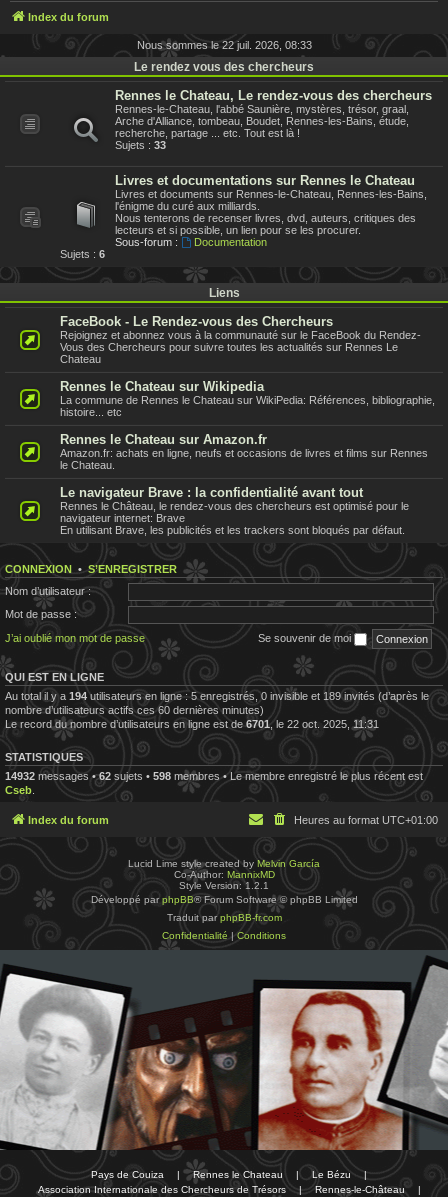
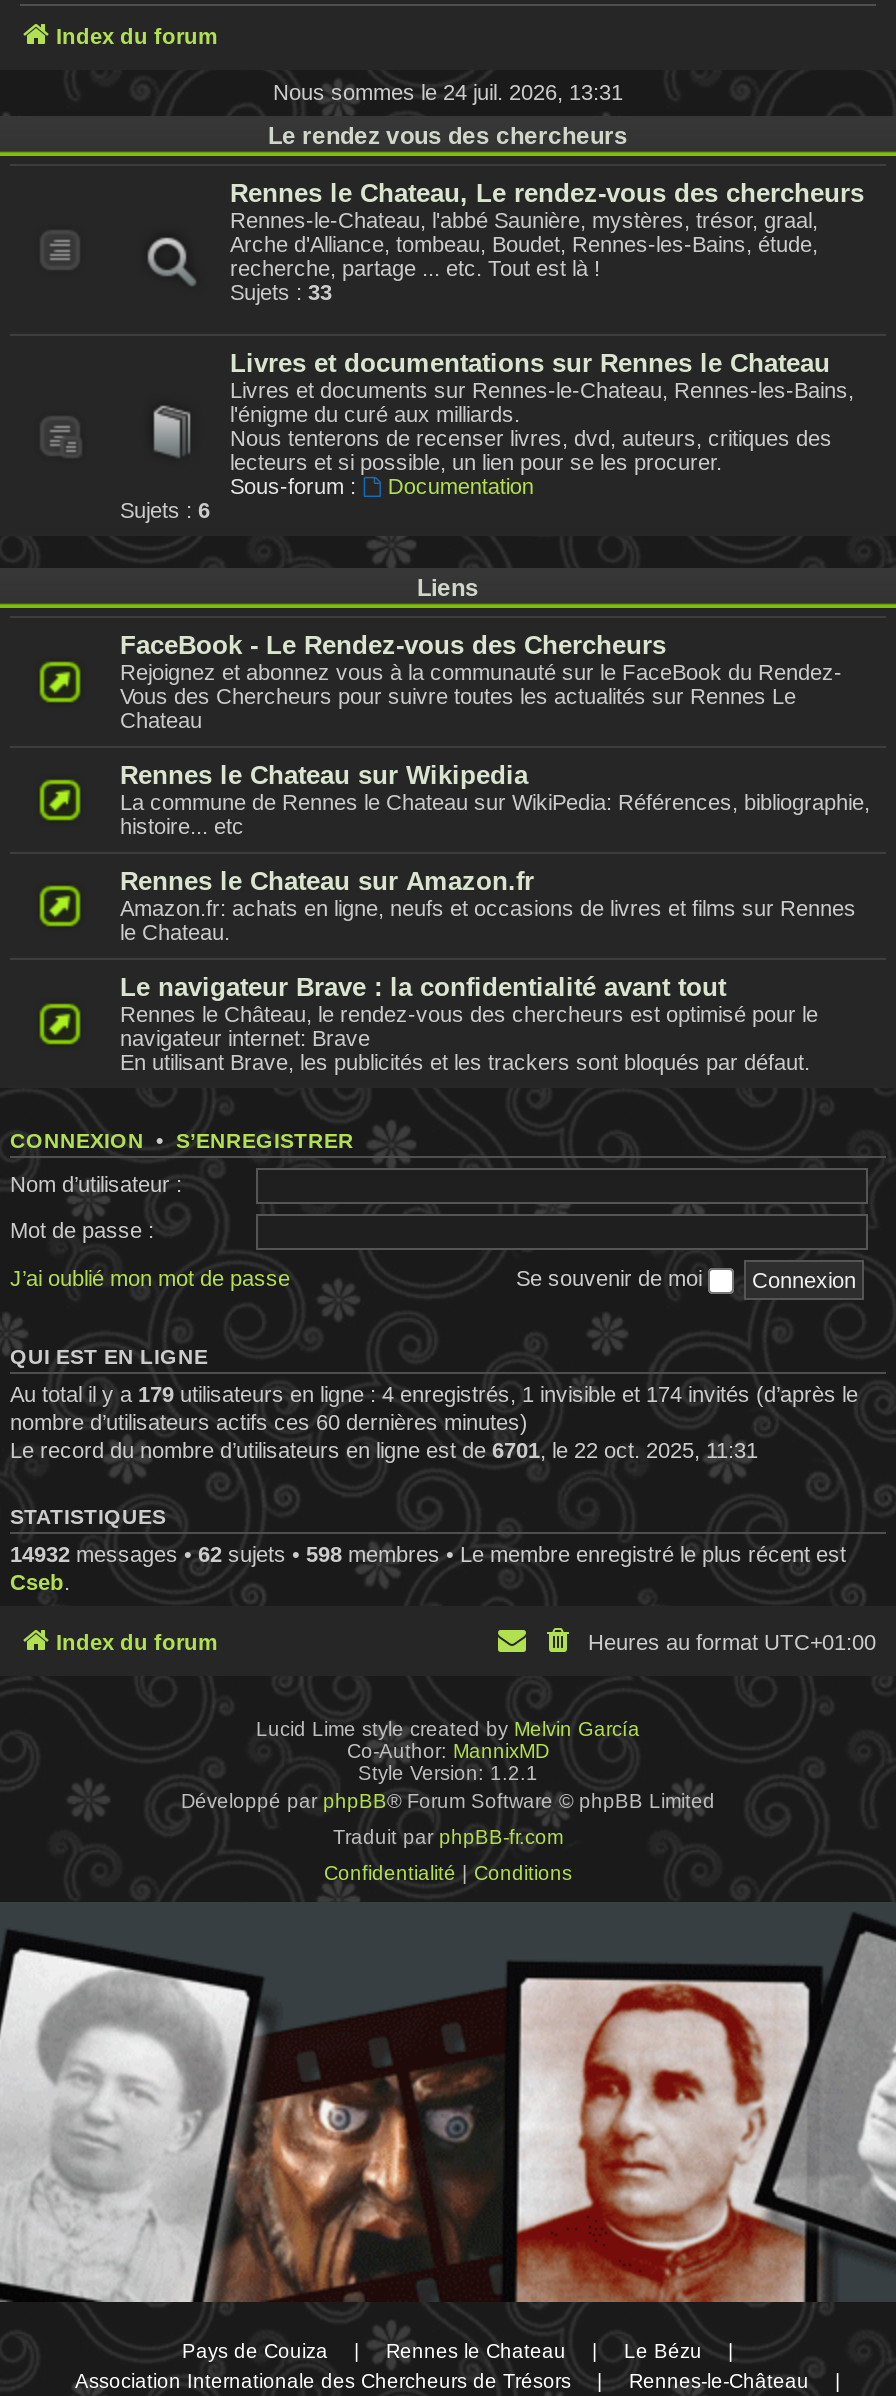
- Nous sommes le 22 juil. 2026, 08:33
+ Nous sommes le 24 juil. 2026, 13:31

- Au total il y a 194 utilisateurs en ligne : 5 enregistrés, 0 invisible et 189 invités (d’après le
+ Au total il y a 179 utilisateurs en ligne : 4 enregistrés, 1 invisible et 174 invités (d’après le
